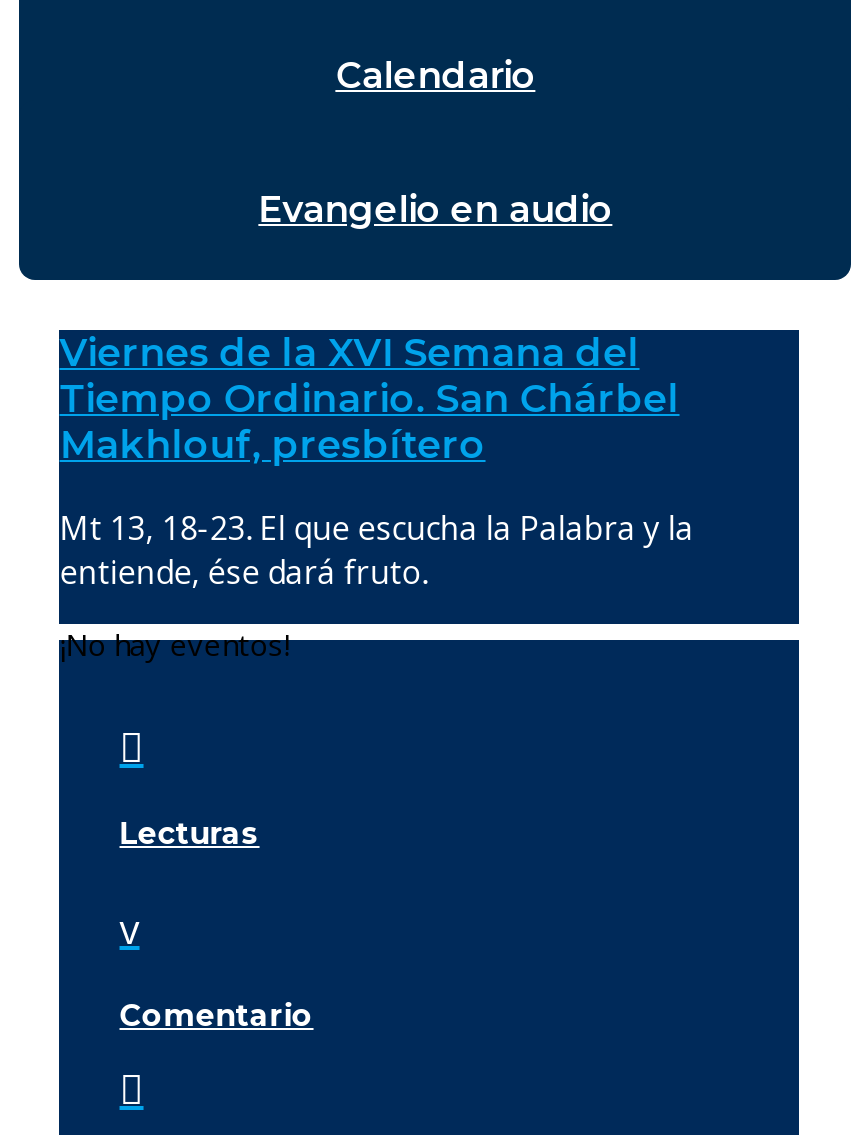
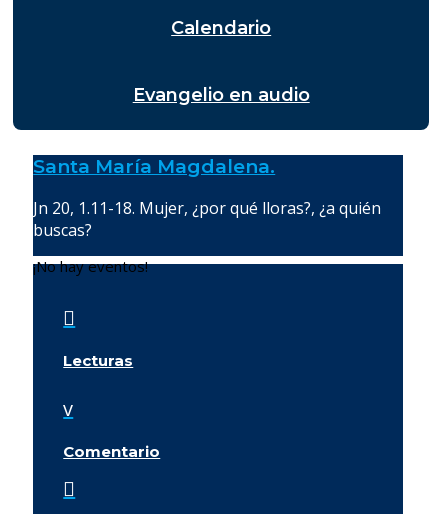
- Viernes de la XVI Semana del
- Tiempo Ordinario. San Chárbel
- Makhlouf, presbítero
+ Santa María Magdalena.

- Mt 13, 18-23. El que escucha la Palabra y la
- entiende, ése dará fruto.
+ Jn 20, 1.11-18. Mujer, ¿por qué lloras?, ¿a quién
+ buscas?
